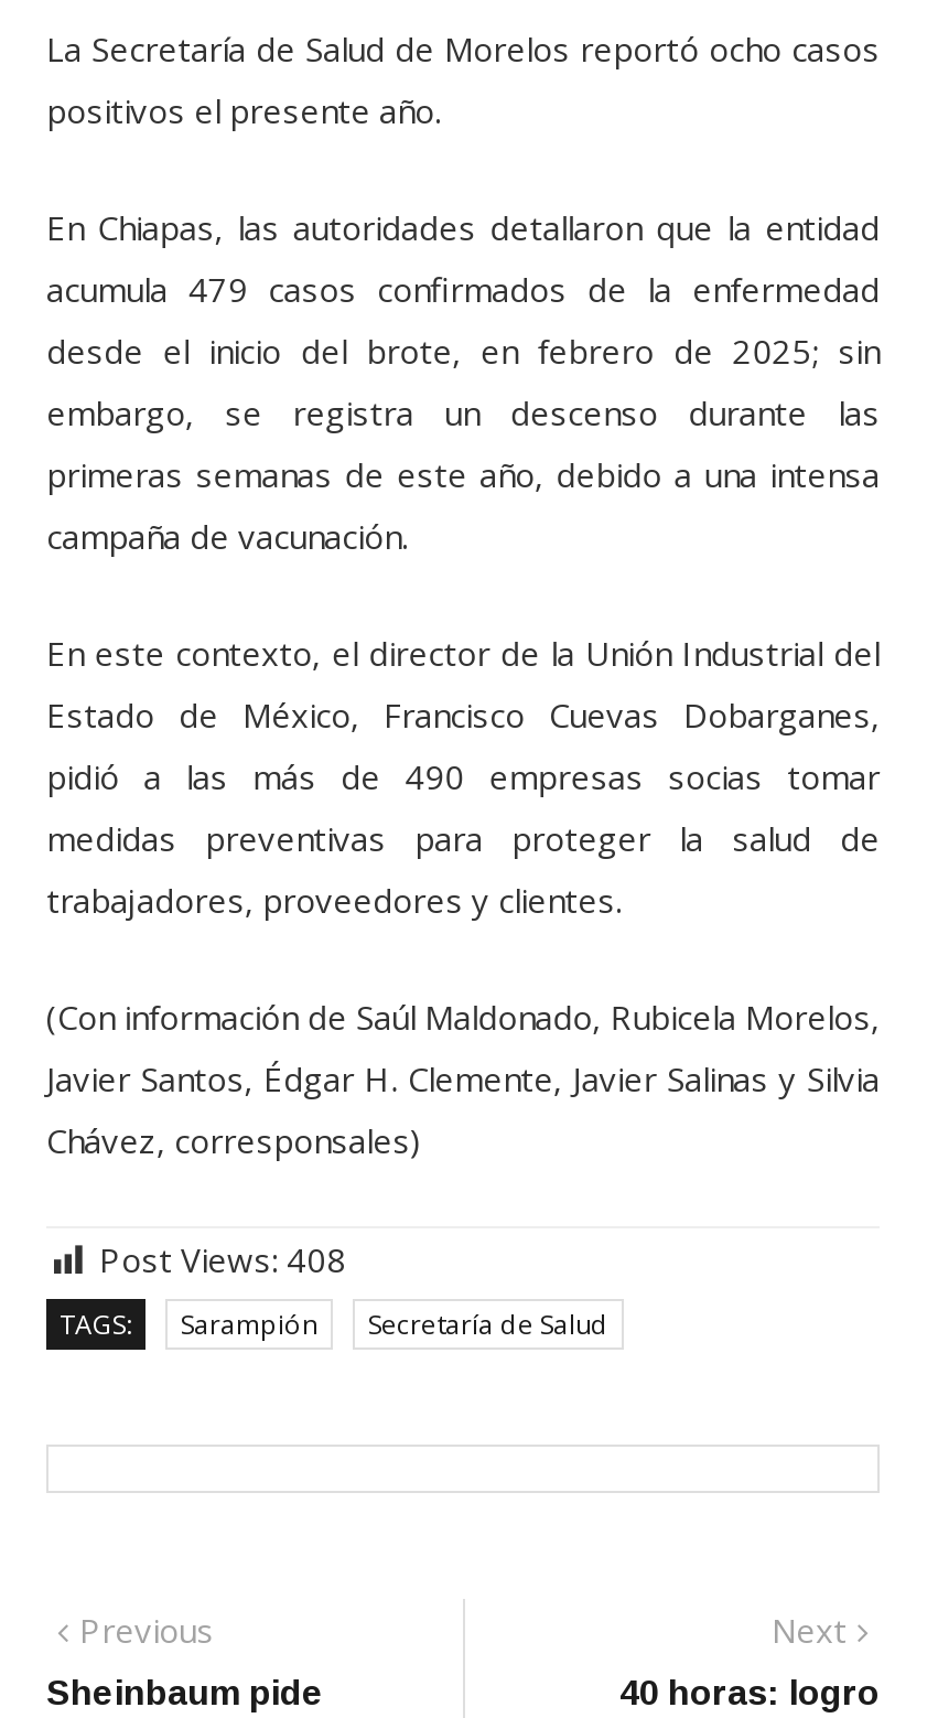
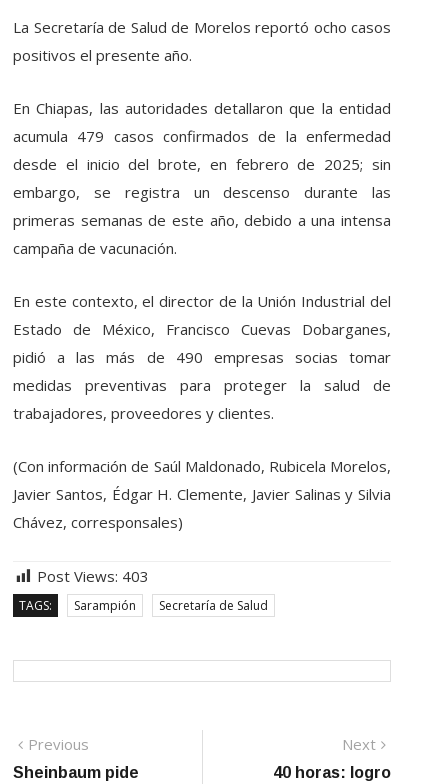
- Post Views: 408
+ Post Views: 403
